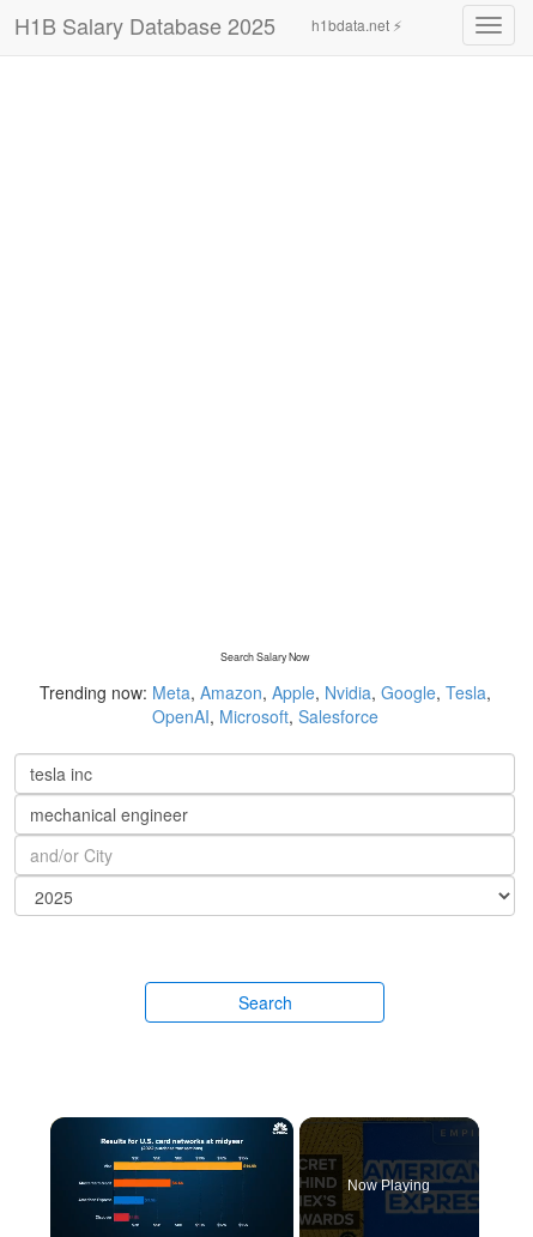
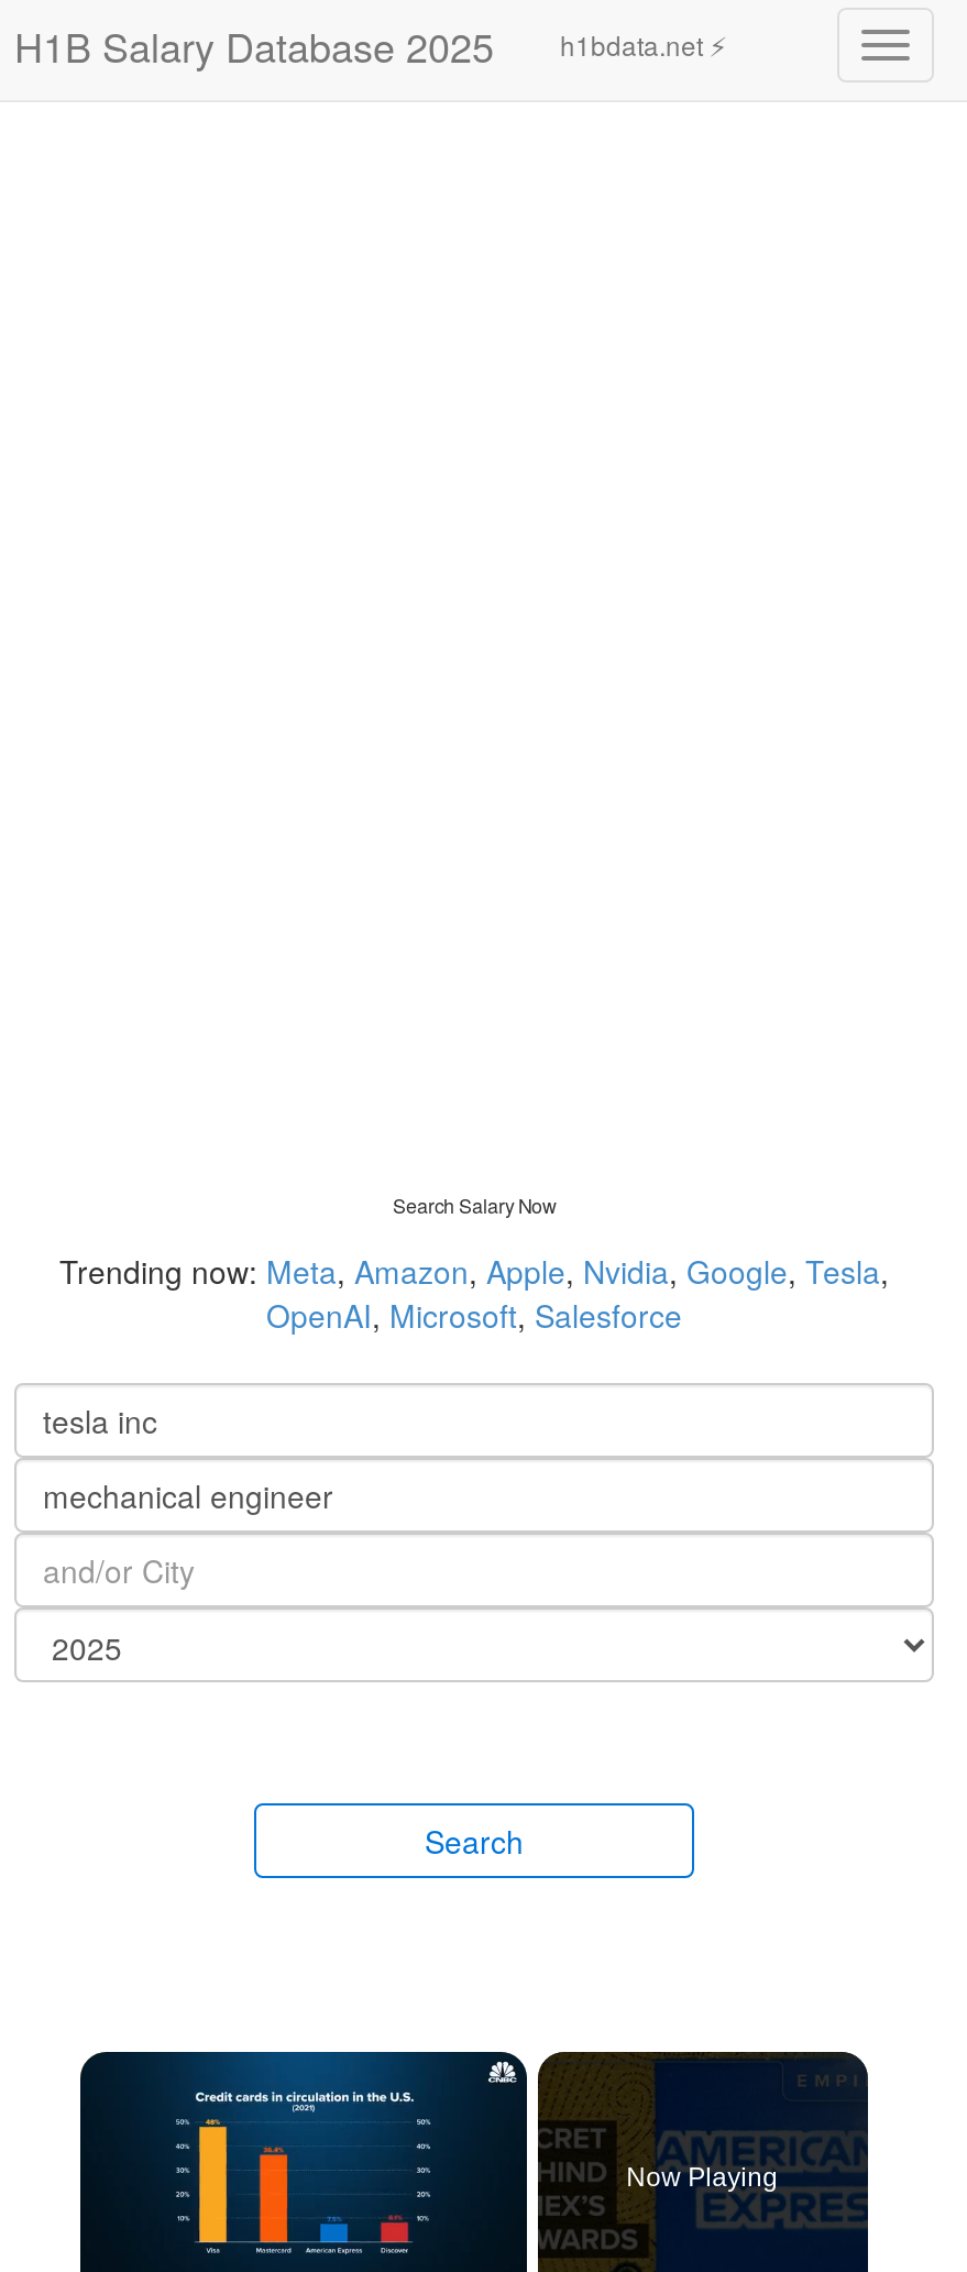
- [image]
+ [image]
